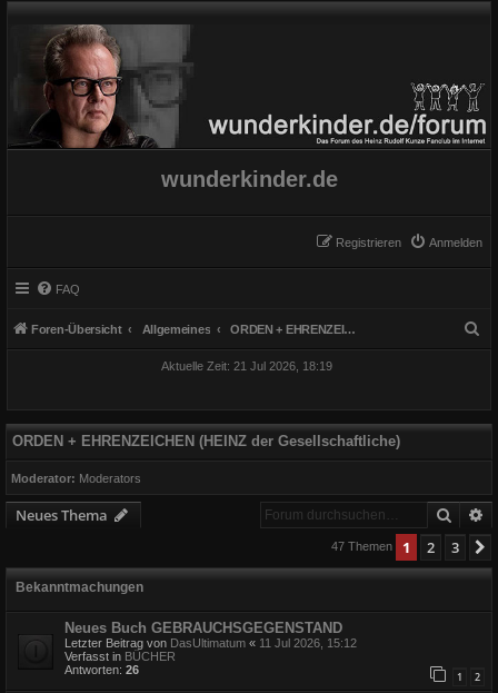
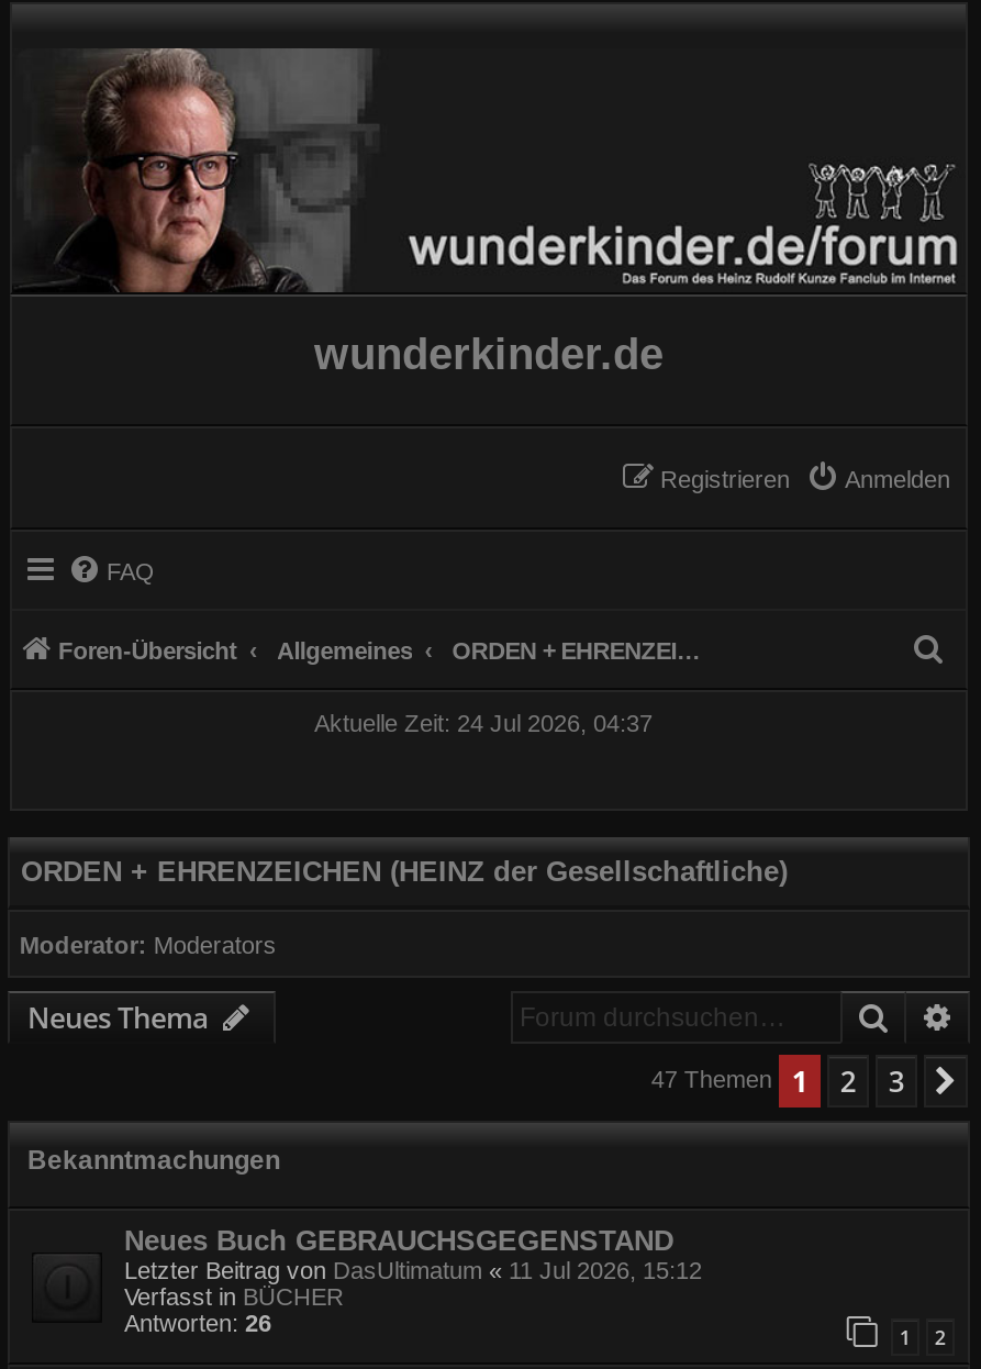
- Aktuelle Zeit: 21 Jul 2026, 18:19
+ Aktuelle Zeit: 24 Jul 2026, 04:37
